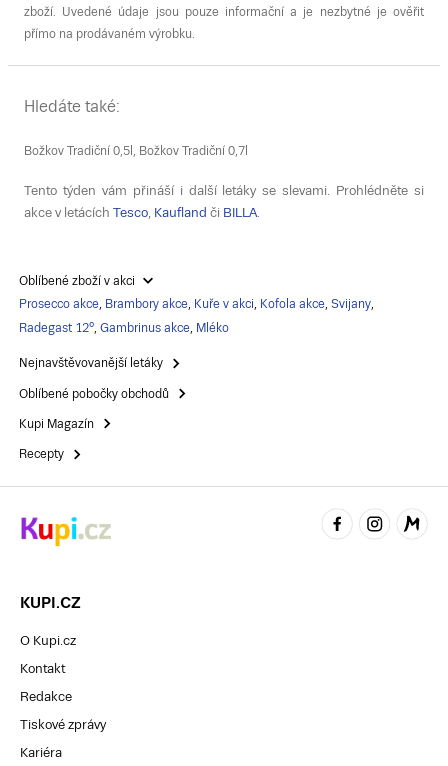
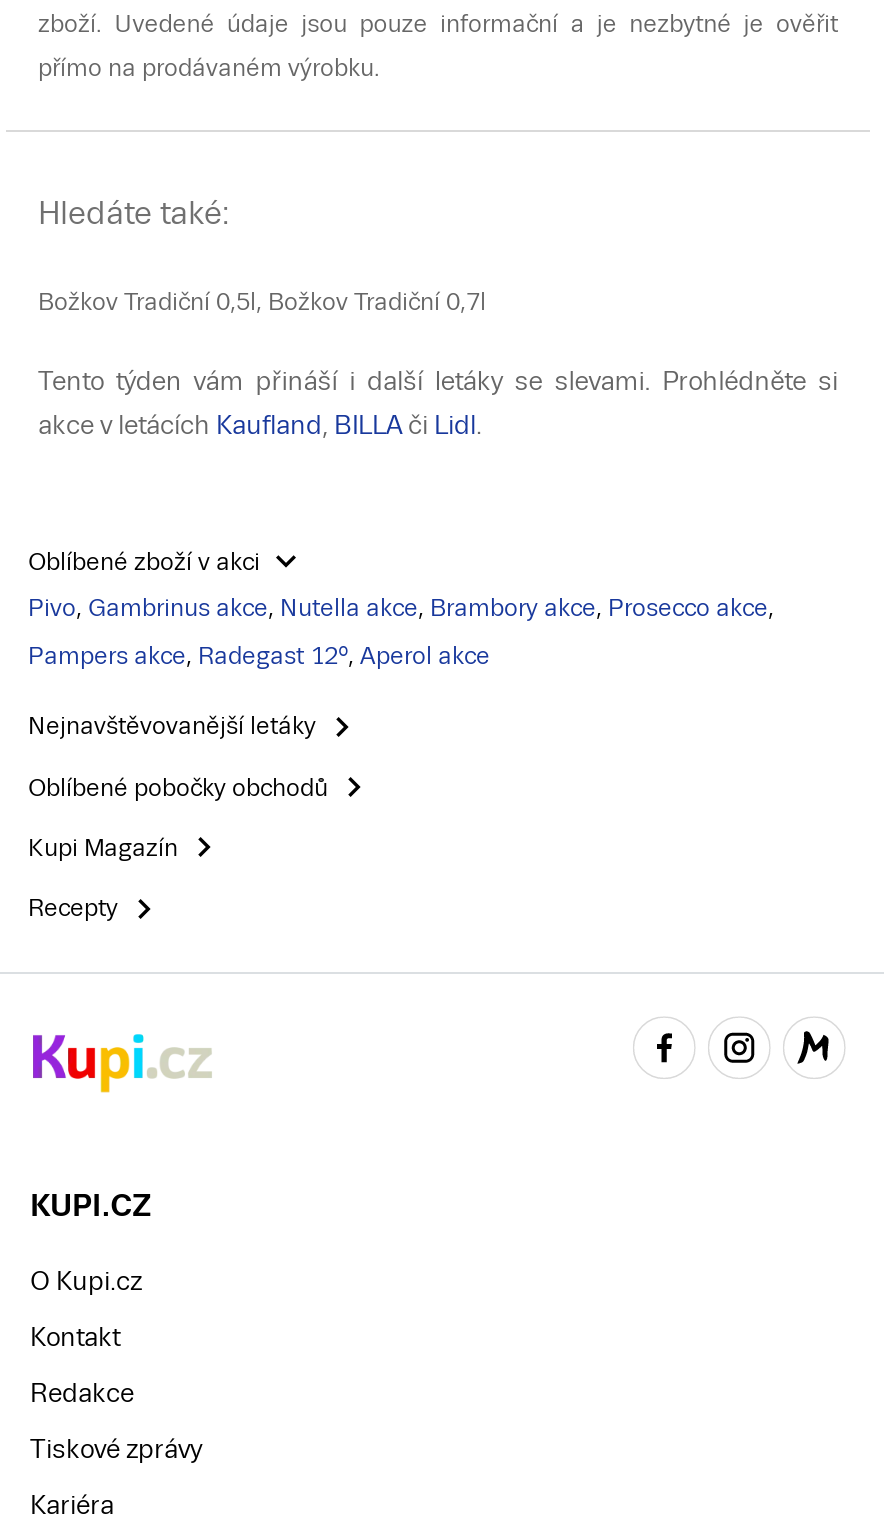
- akce v letácích Tesco, Kaufland či BILLA.
+ akce v letácích Kaufland, BILLA či Lidl.

- Prosecco akce, Brambory akce, Kuře v akci, Kofola akce, Svijany,
+ Pivo, Gambrinus akce, Nutella akce, Brambory akce, Prosecco akce,

- Radegast 12°, Gambrinus akce, Mléko
+ Pampers akce, Radegast 12°, Aperol akce
